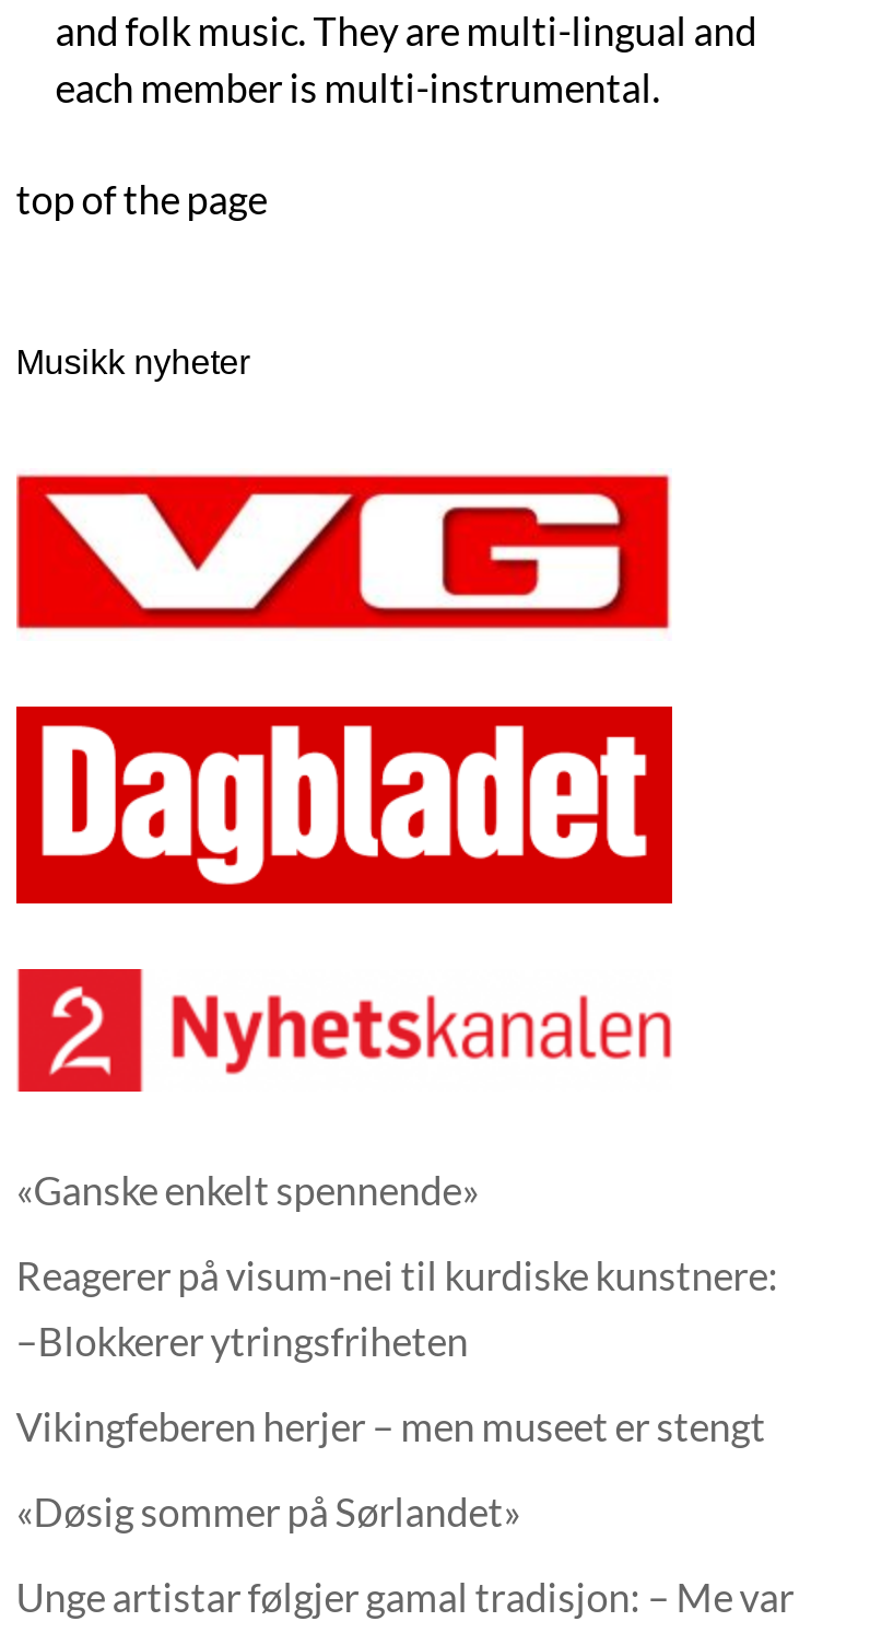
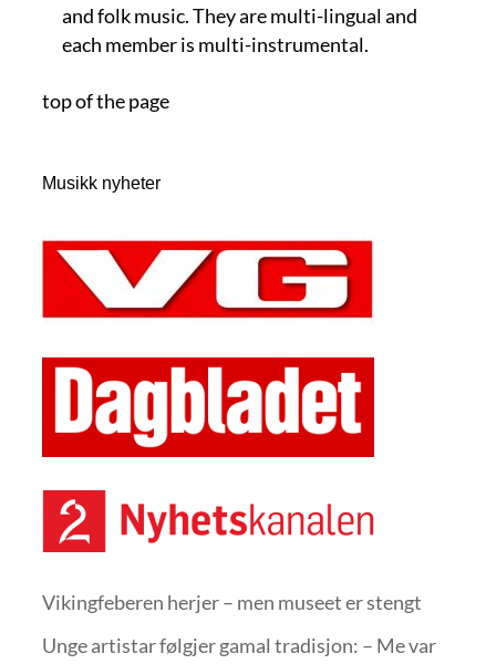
- «Ganske enkelt spennende»
- Reagerer på visum-nei til kurdiske kunstnere:
- –Blokkerer ytringsfriheten

- «Døsig sommer på Sørlandet»
